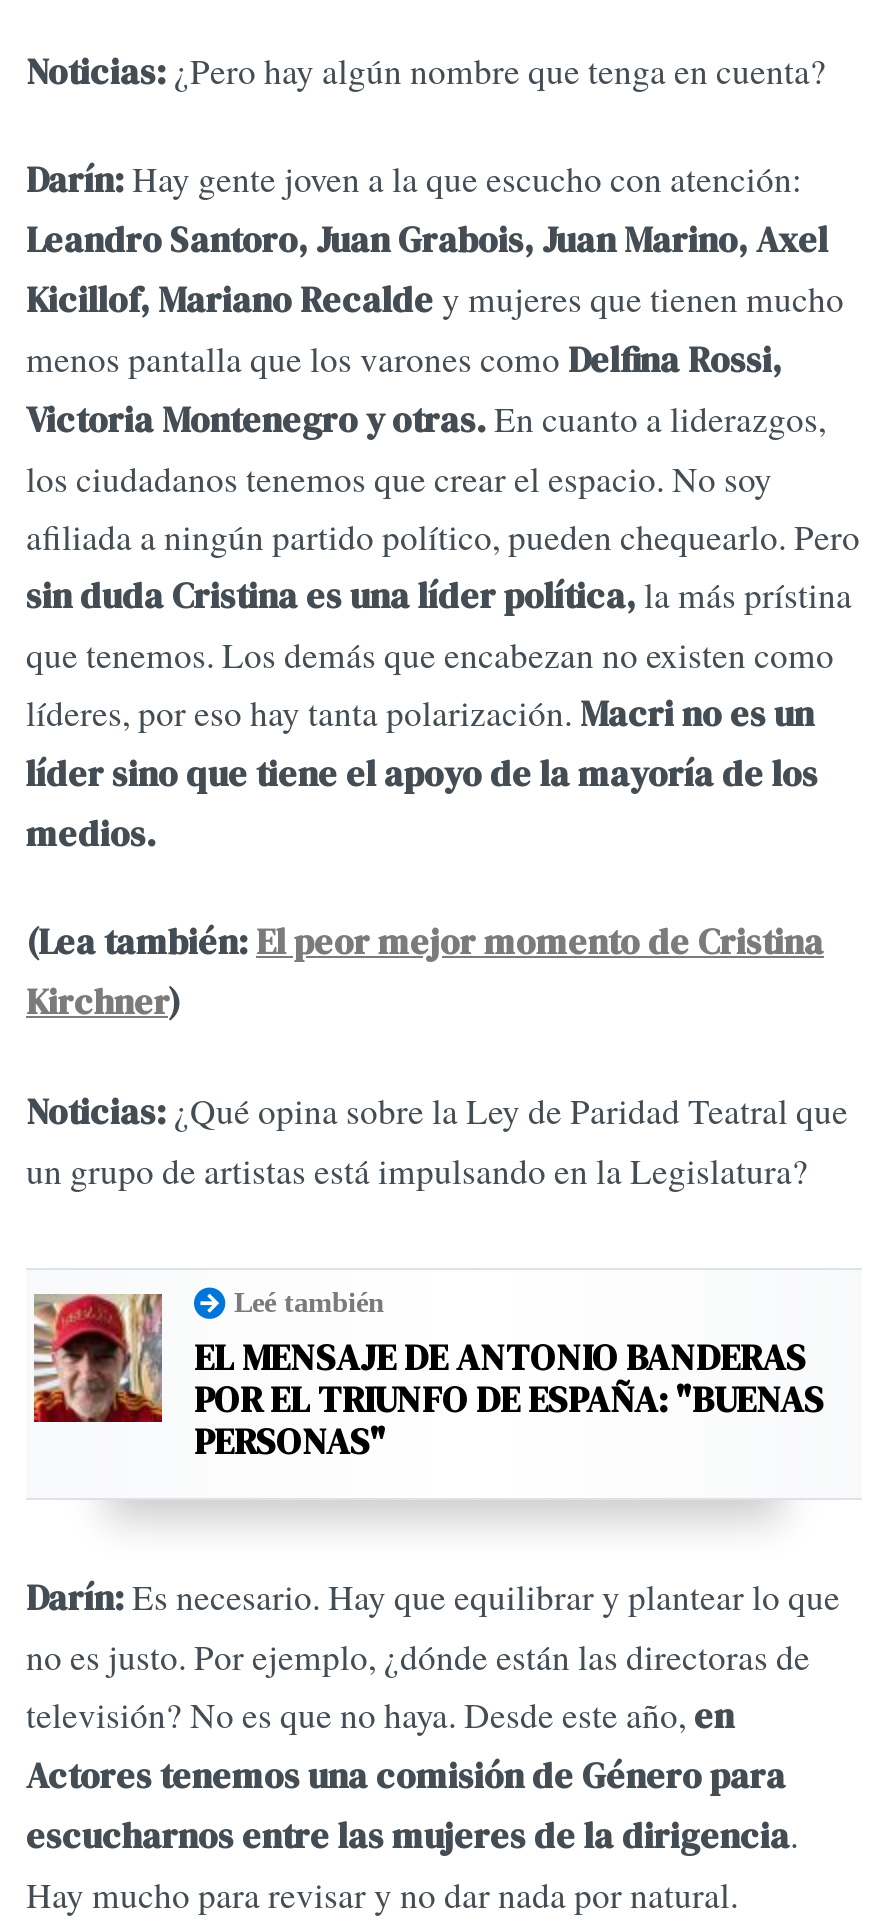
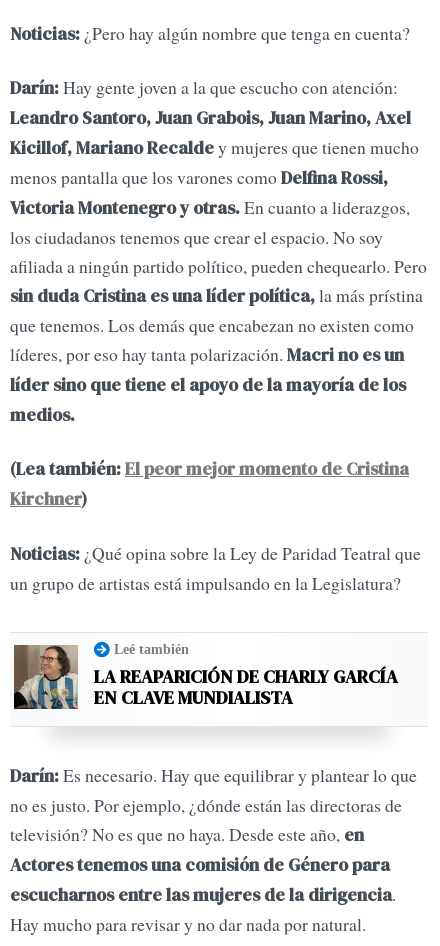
- [image]
- EL MENSAJE DE ANTONIO BANDERAS
- POR EL TRIUNFO DE ESPAÑA: "BUENAS
- PERSONAS"
+ [image]
+ LA REAPARICIÓN DE CHARLY GARCÍA
+ EN CLAVE MUNDIALISTA
